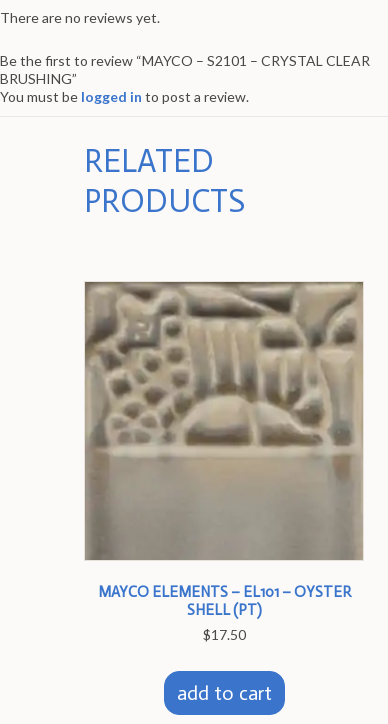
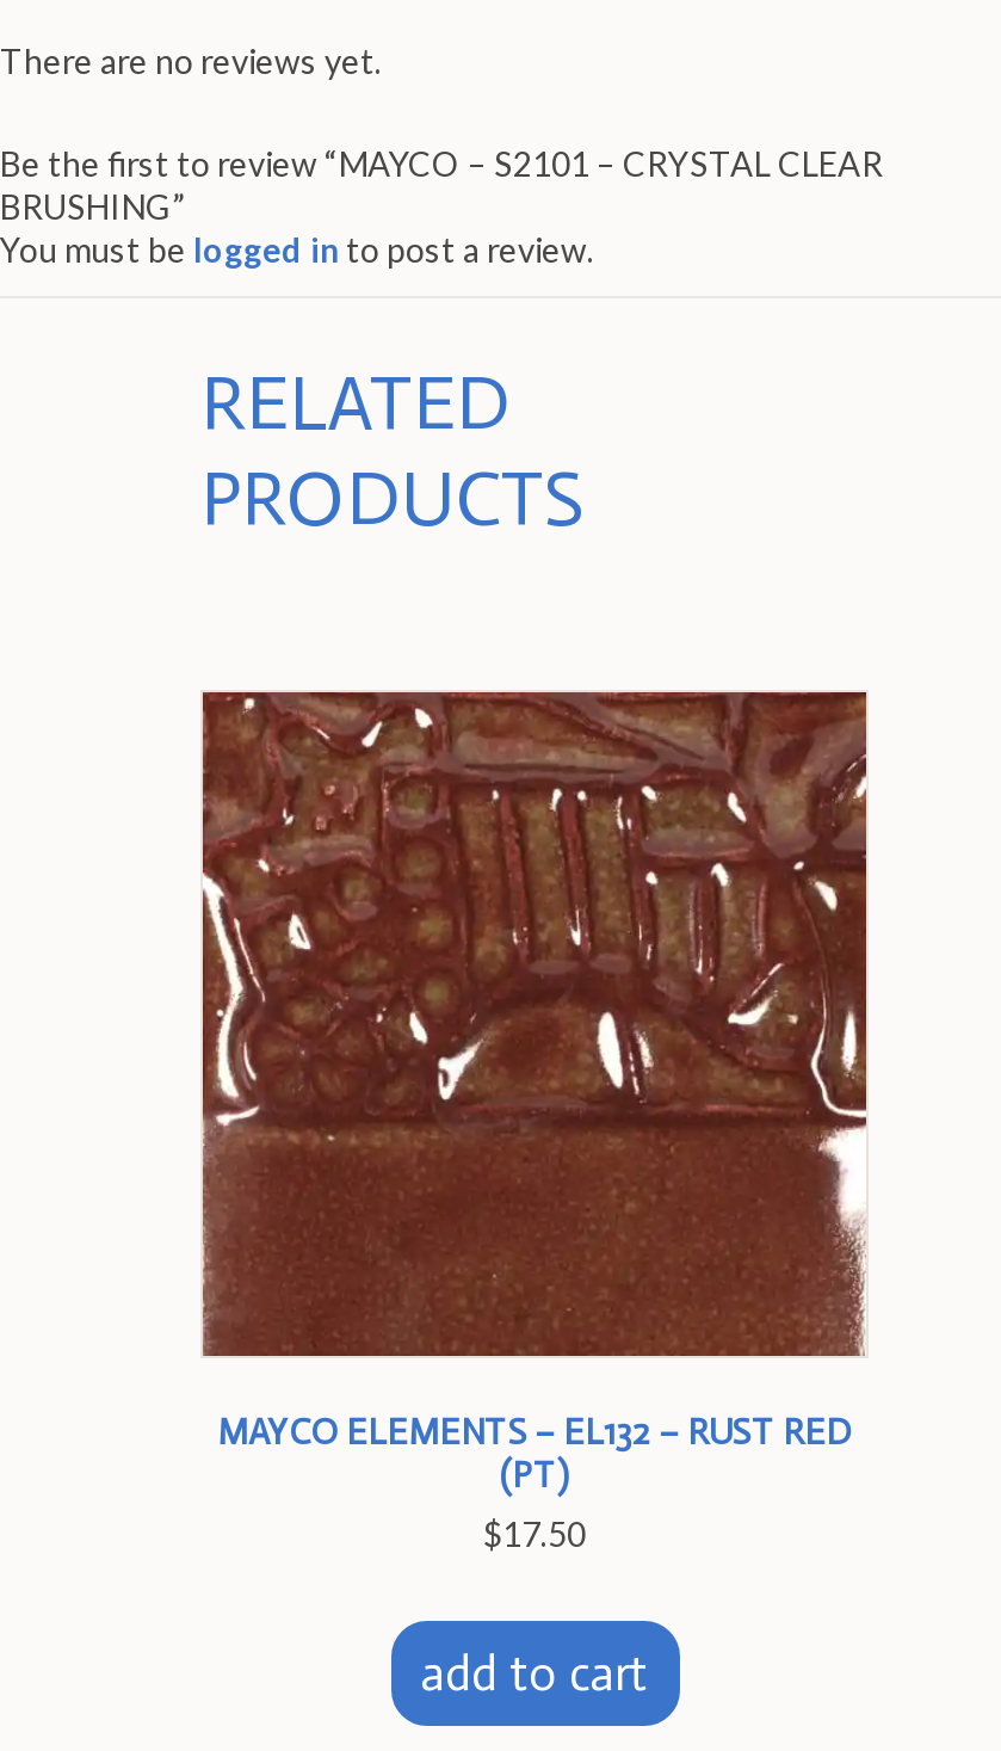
- [image]
- MAYCO ELEMENTS – EL101 – OYSTER
- SHELL (PT)
+ [image]
+ MAYCO ELEMENTS – EL132 – RUST RED
+ (PT)
